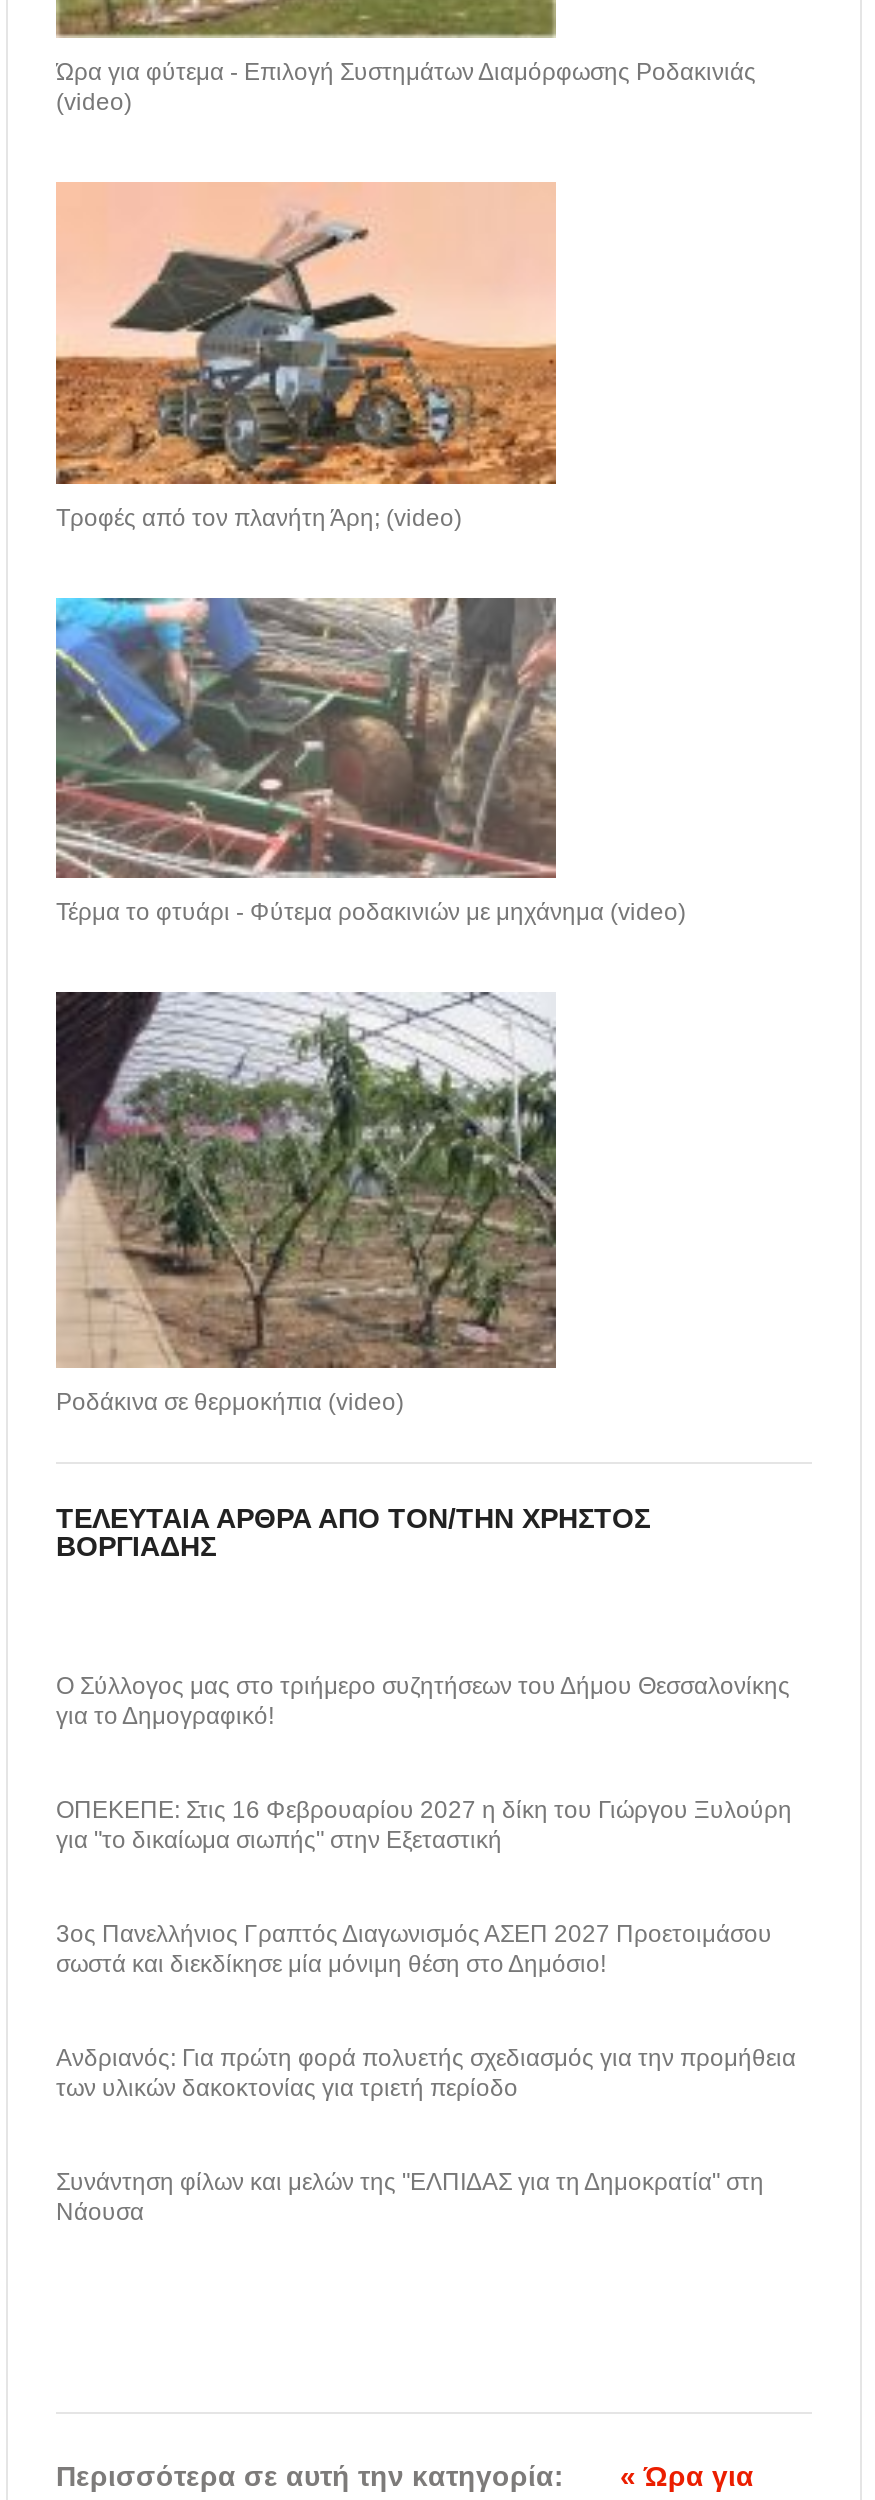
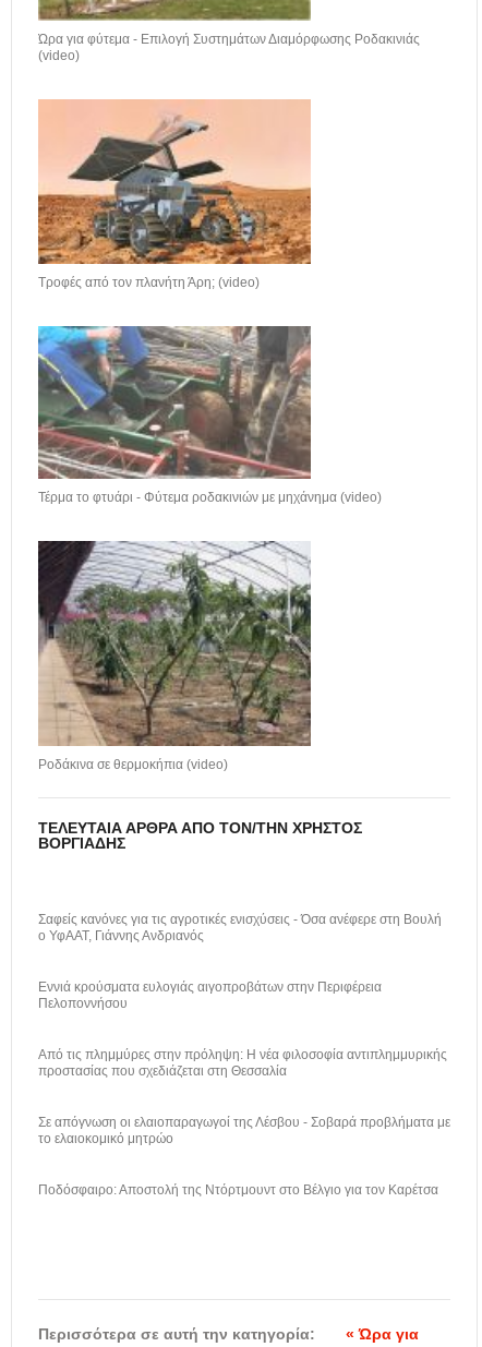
- Ο Σύλλογος μας στο τριήμερο συζητήσεων του Δήμου Θεσσαλονίκης
- για το Δημογραφικό!
+ Σαφείς κανόνες για τις αγροτικές ενισχύσεις - Όσα ανέφερε στη Βουλή
+ ο ΥφΑΑΤ, Γιάννης Ανδριανός

- ΟΠΕΚΕΠΕ: Στις 16 Φεβρουαρίου 2027 η δίκη του Γιώργου Ξυλούρη
- για "το δικαίωμα σιωπής" στην Εξεταστική
+ Εννιά κρούσματα ευλογιάς αιγοπροβάτων στην Περιφέρεια
+ Πελοποννήσου

- 3ος Πανελλήνιος Γραπτός Διαγωνισμός ΑΣΕΠ 2027 Προετοιμάσου
- σωστά και διεκδίκησε μία μόνιμη θέση στο Δημόσιο!
+ Από τις πλημμύρες στην πρόληψη: Η νέα φιλοσοφία αντιπλημμυρικής
+ προστασίας που σχεδιάζεται στη Θεσσαλία

- Ανδριανός: Για πρώτη φορά πολυετής σχεδιασμός για την προμήθεια
- των υλικών δακοκτονίας για τριετή περίοδο
+ Σε απόγνωση οι ελαιοπαραγωγοί της Λέσβου - Σοβαρά προβλήματα με
+ το ελαιοκομικό μητρώο

- Συνάντηση φίλων και μελών της "ΕΛΠΙΔΑΣ για τη Δημοκρατία" στη
- Νάουσα
+ Ποδόσφαιρο: Αποστολή της Ντόρτμουντ στο Βέλγιο για τον Καρέτσα
